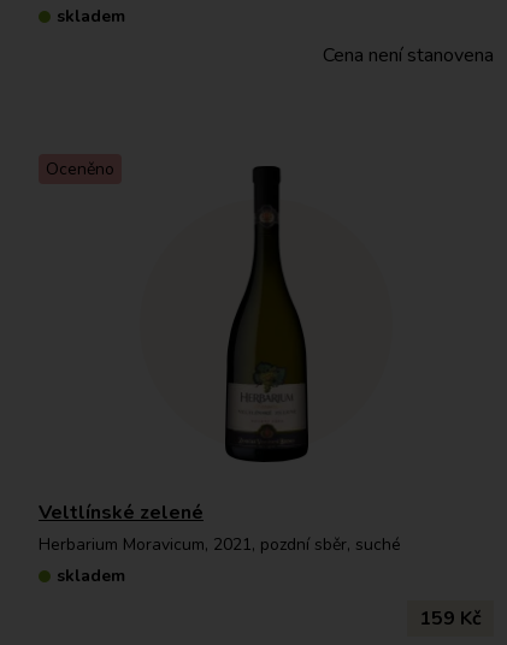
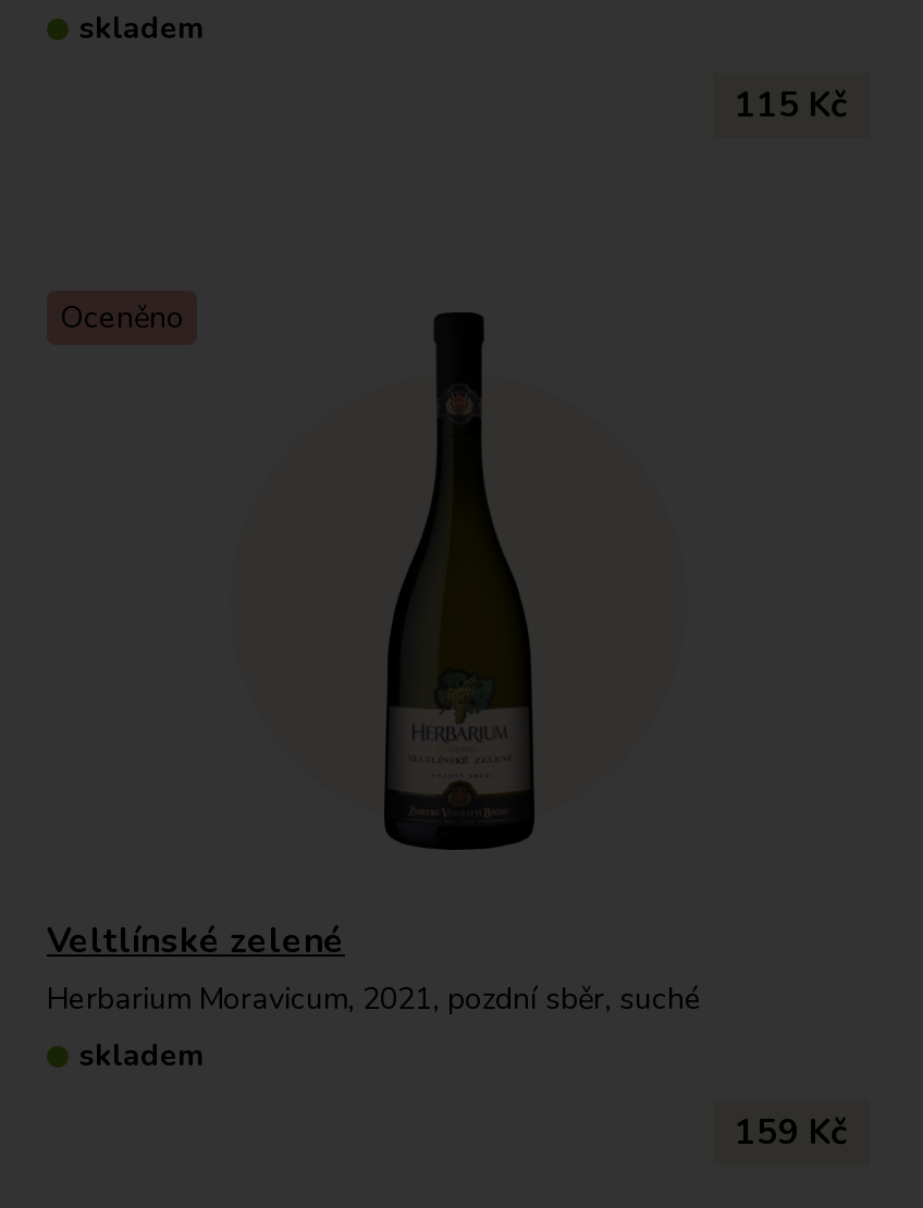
- Cena není stanovena
+ 115 Kč
